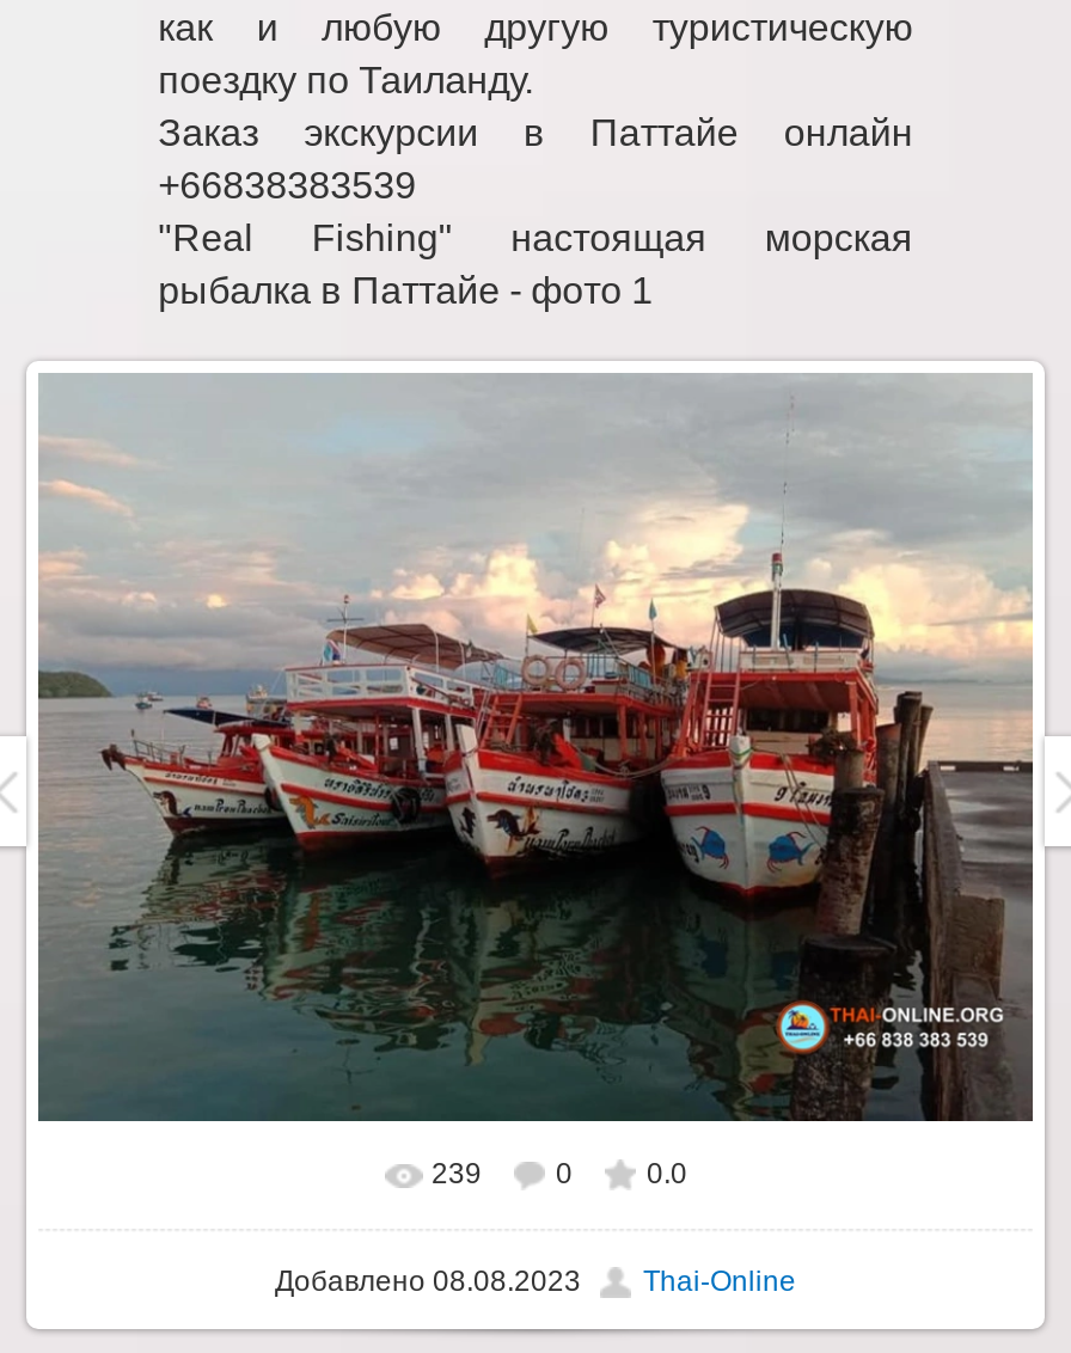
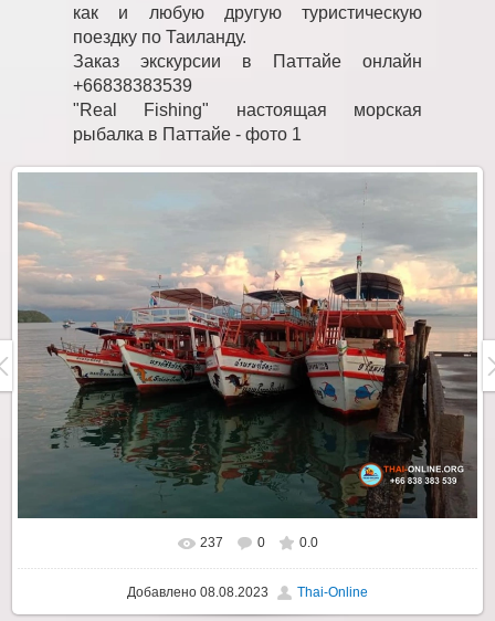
- 239
+ 237
